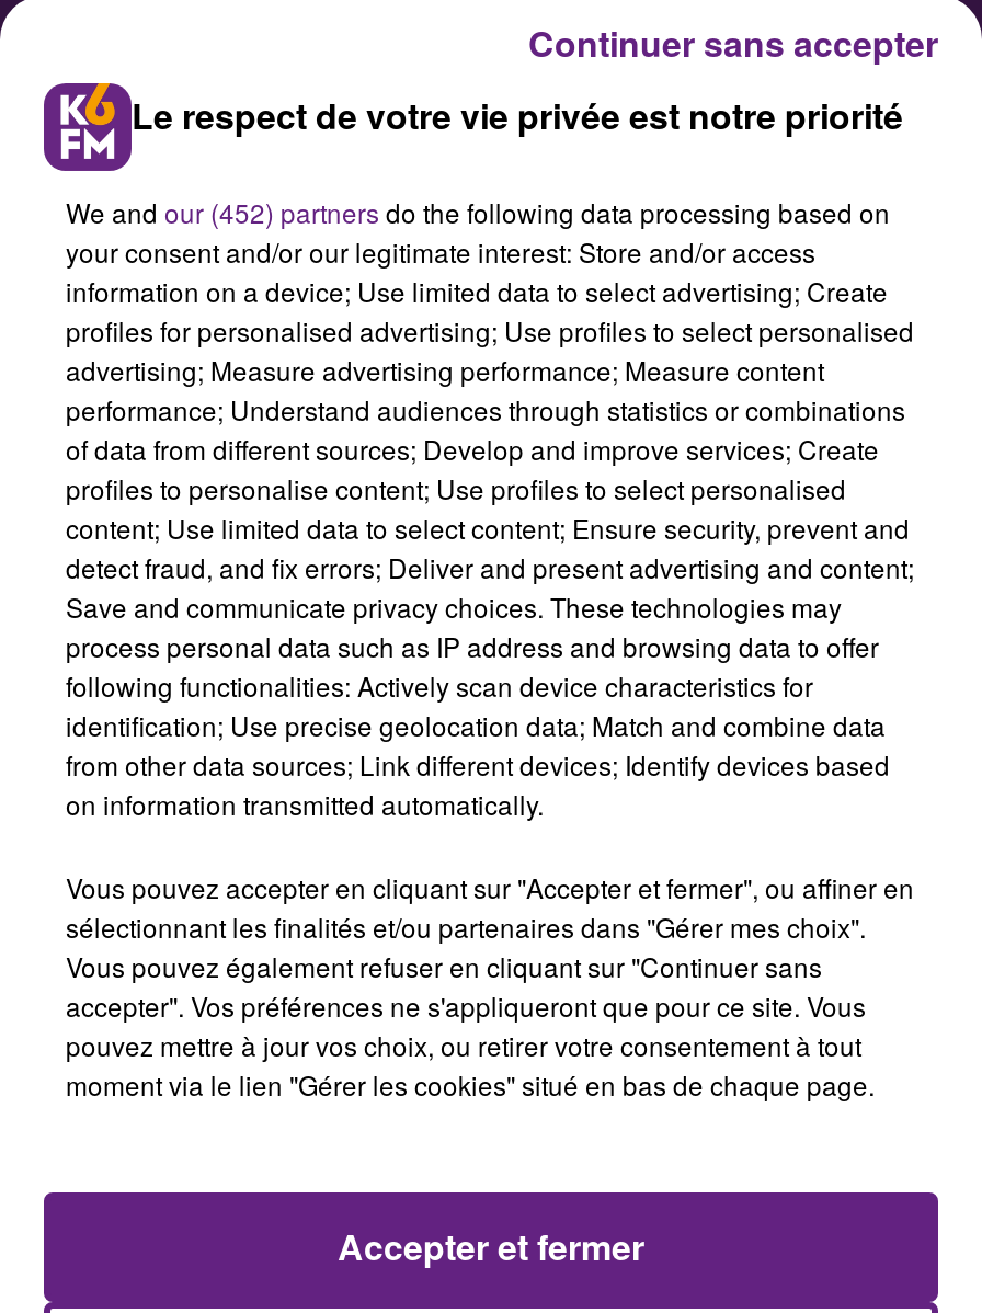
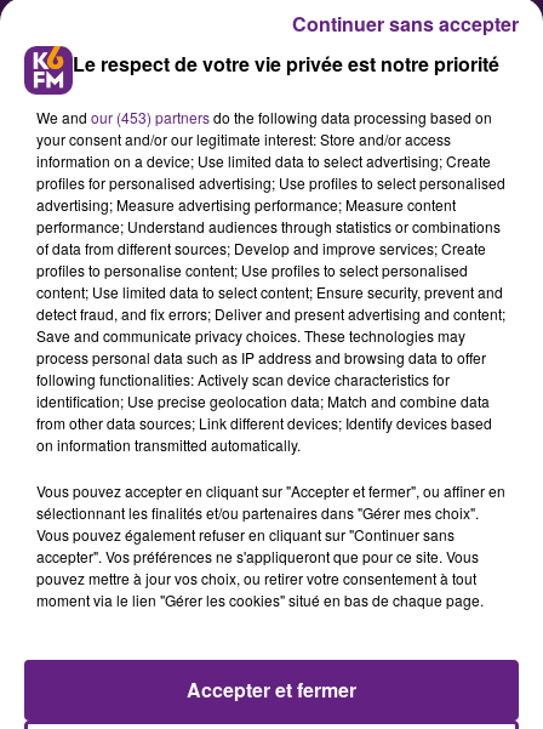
- We and our (452) partners do the following data processing based on
+ We and our (453) partners do the following data processing based on
